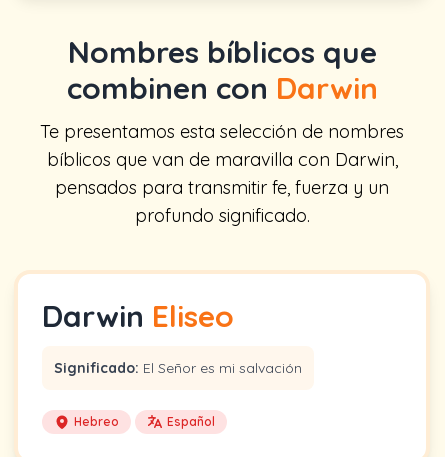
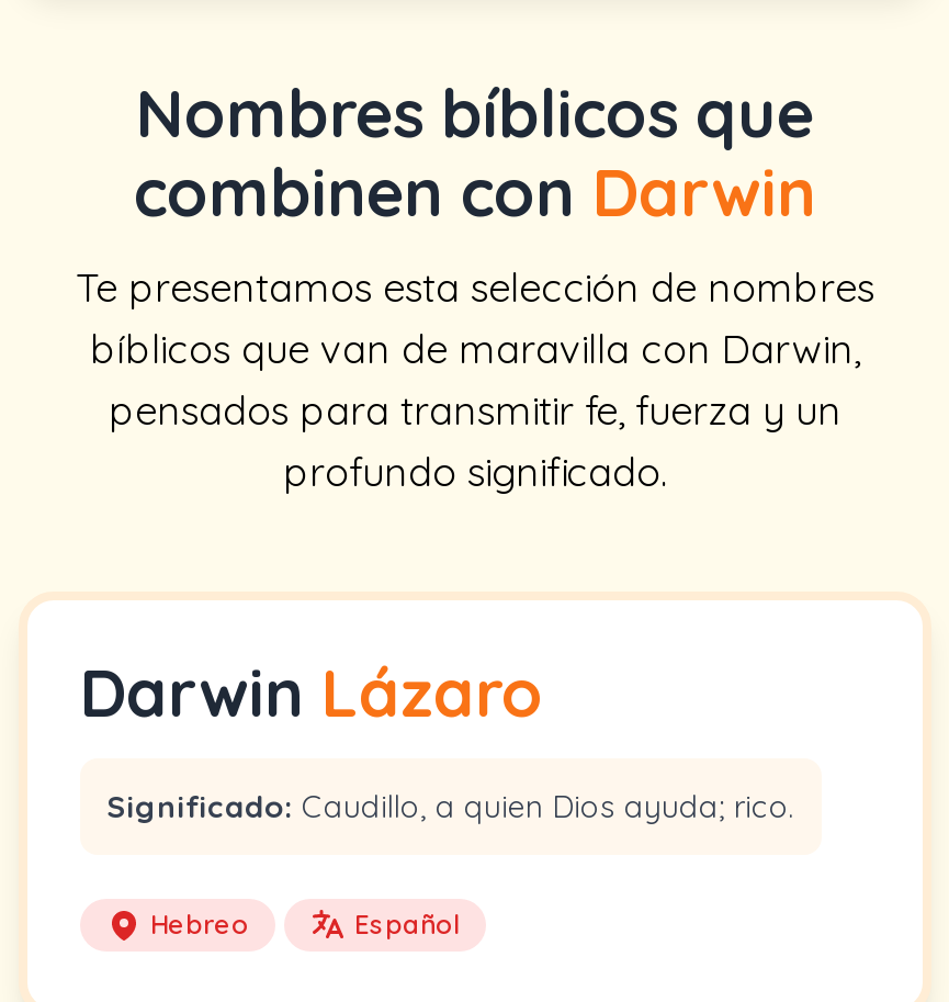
- Darwin Eliseo
+ Darwin Lázaro

- Significado: El Señor es mi salvación
+ Significado: Caudillo, a quien Dios ayuda; rico.
